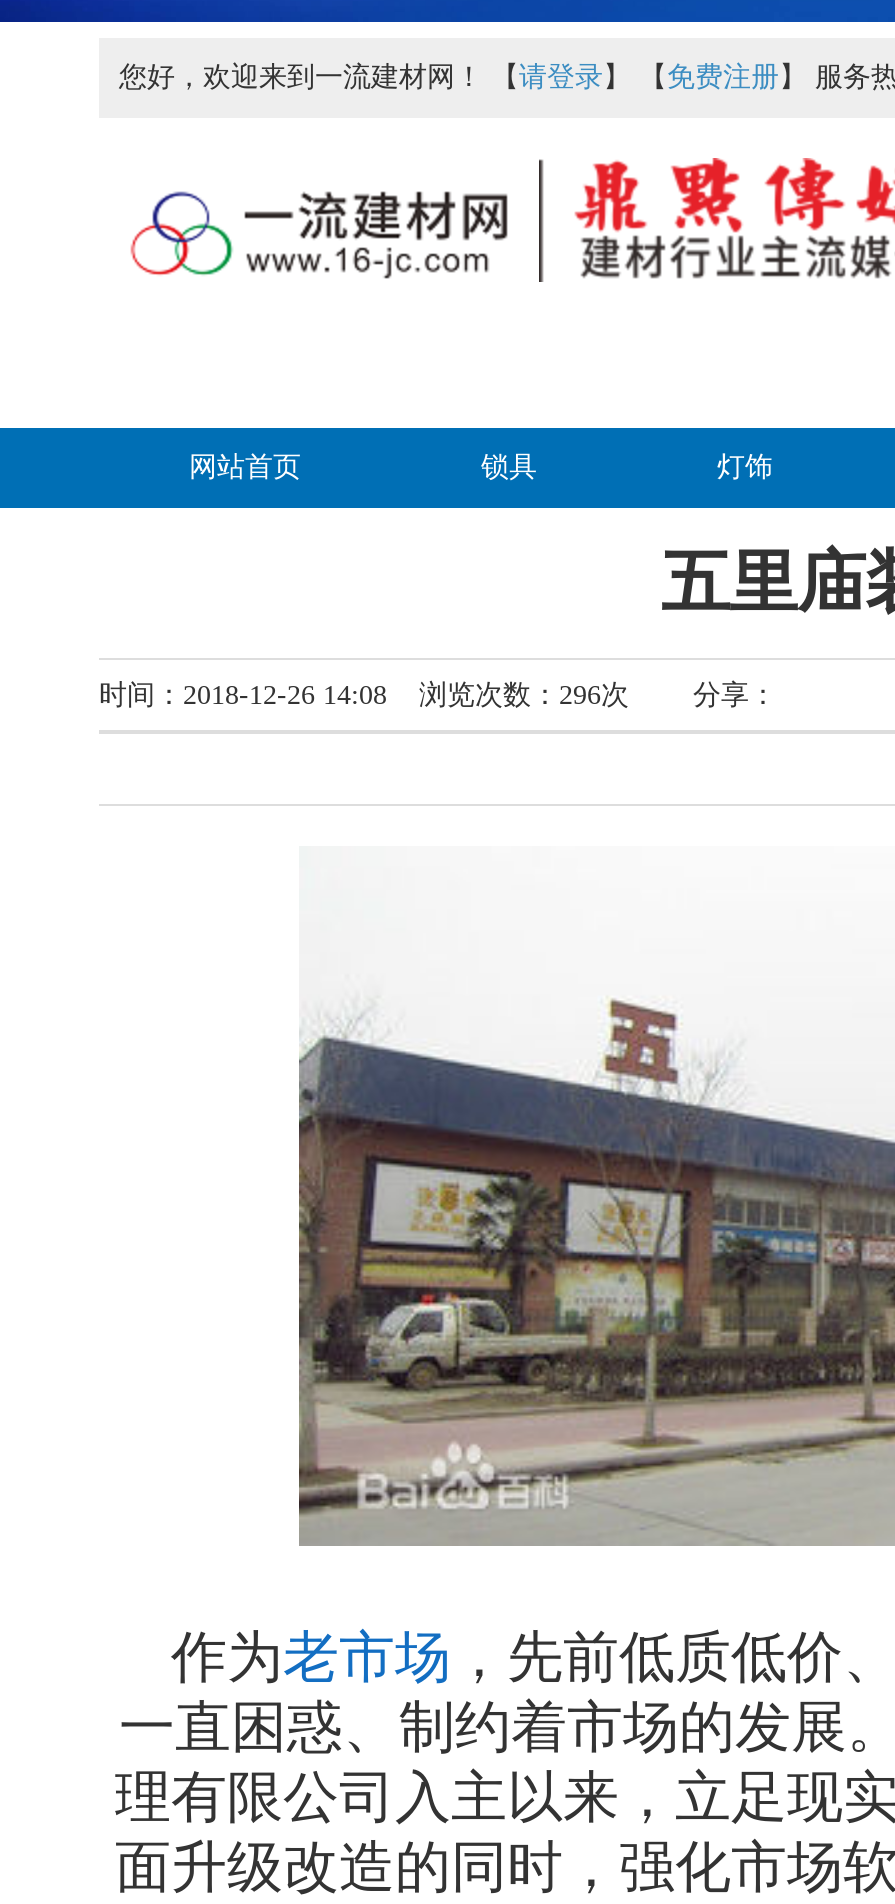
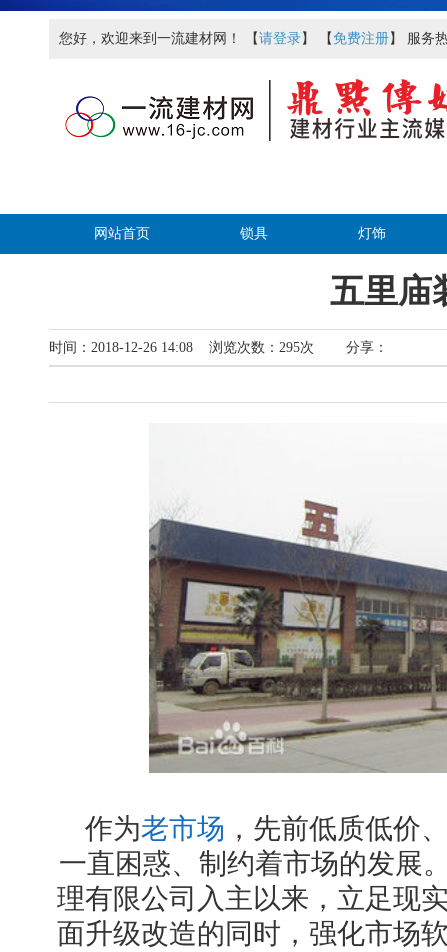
- 时间：2018-12-26 14:08 浏览次数：296次分享：
+ 时间：2018-12-26 14:08 浏览次数：295次分享：
